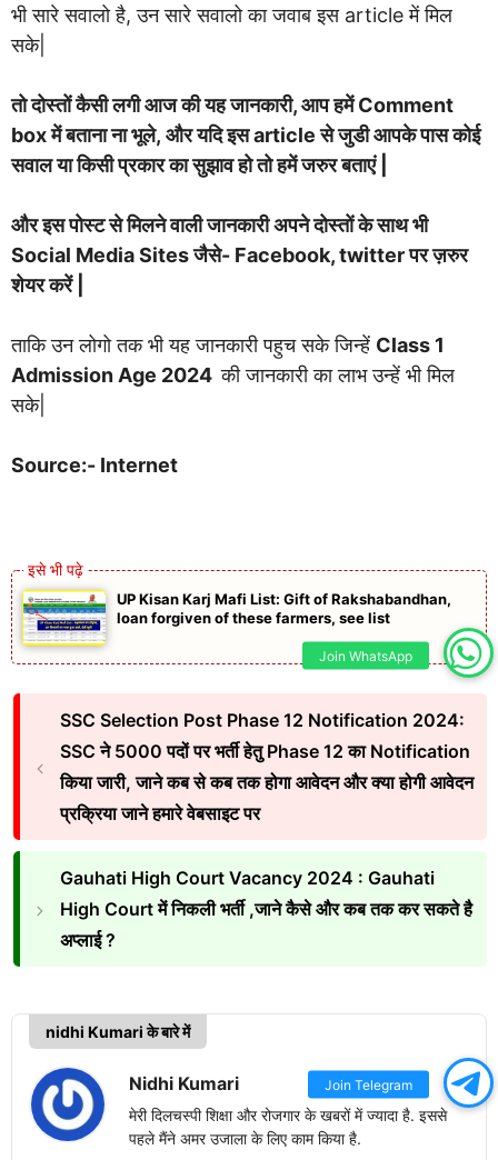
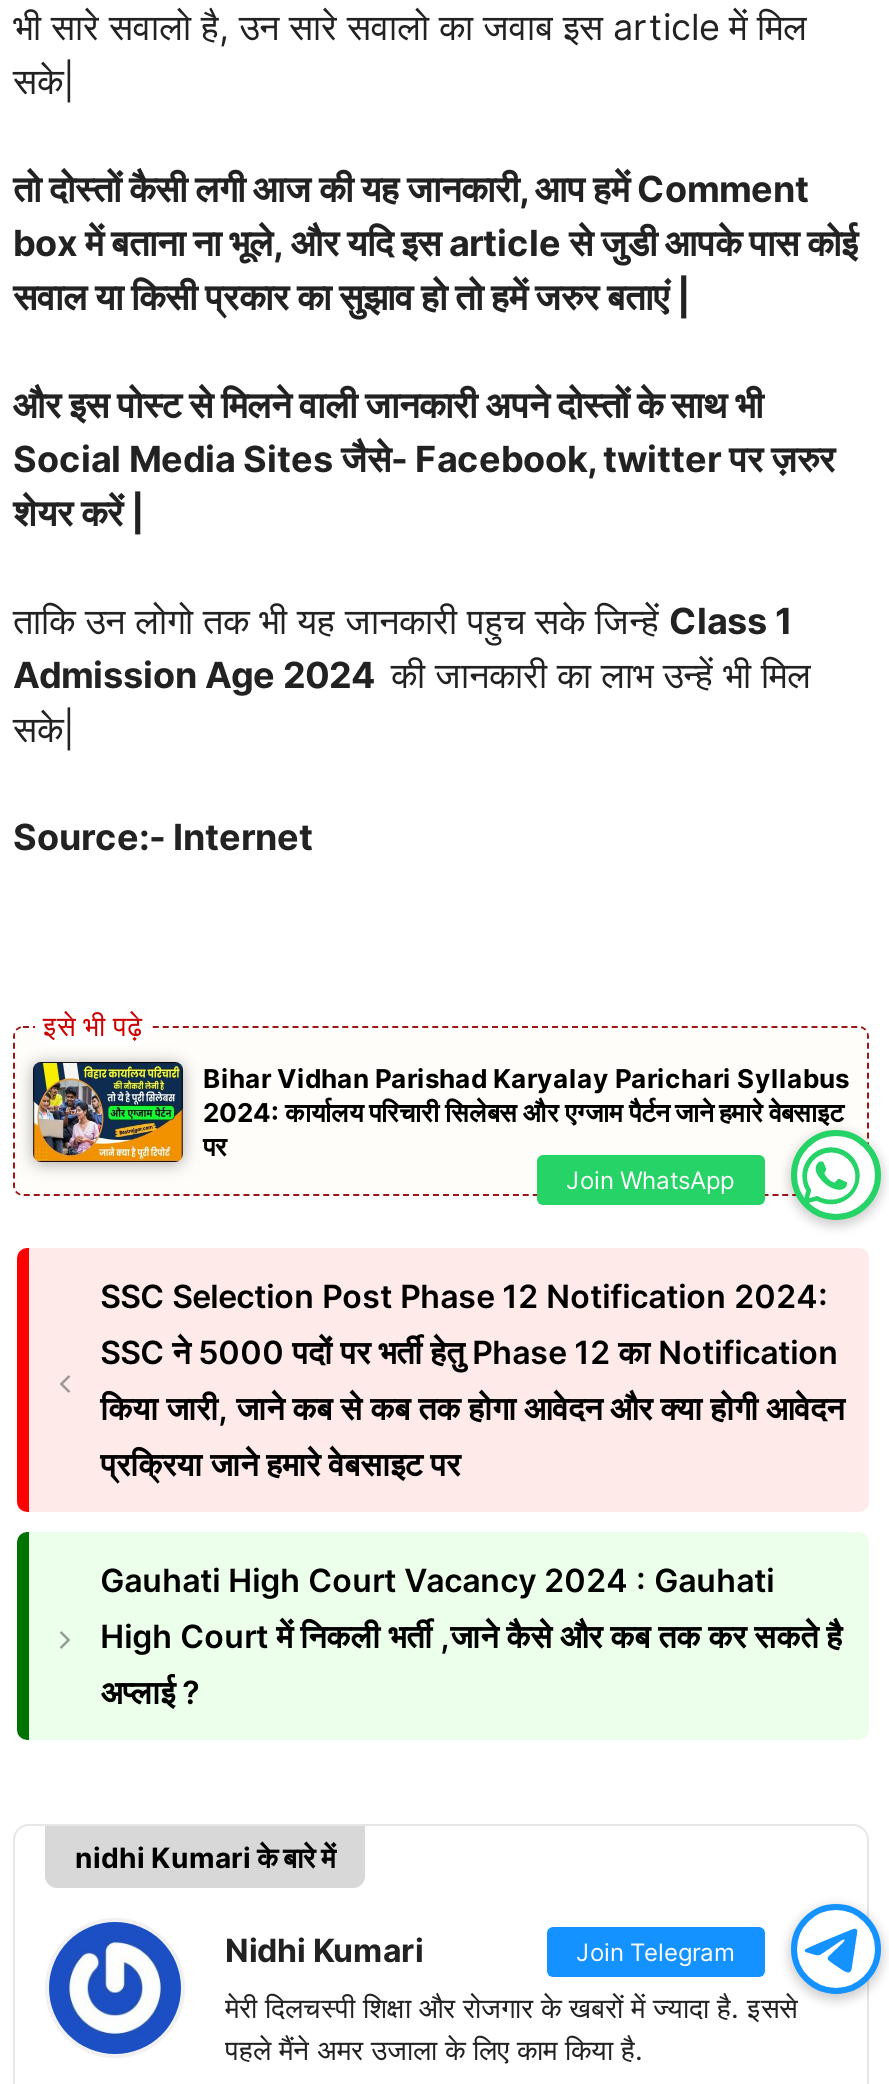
- [image]
- UP Kisan Karj Mafi List: Gift of Rakshabandhan,
- loan forgiven of these farmers, see list
+ [image]
+ Bihar Vidhan Parishad Karyalay Parichari Syllabus
+ 2024: कार्यालय परिचारी सिलेबस और एग्जाम पैर्टन जाने हमारे वेबसाइट
+ पर
